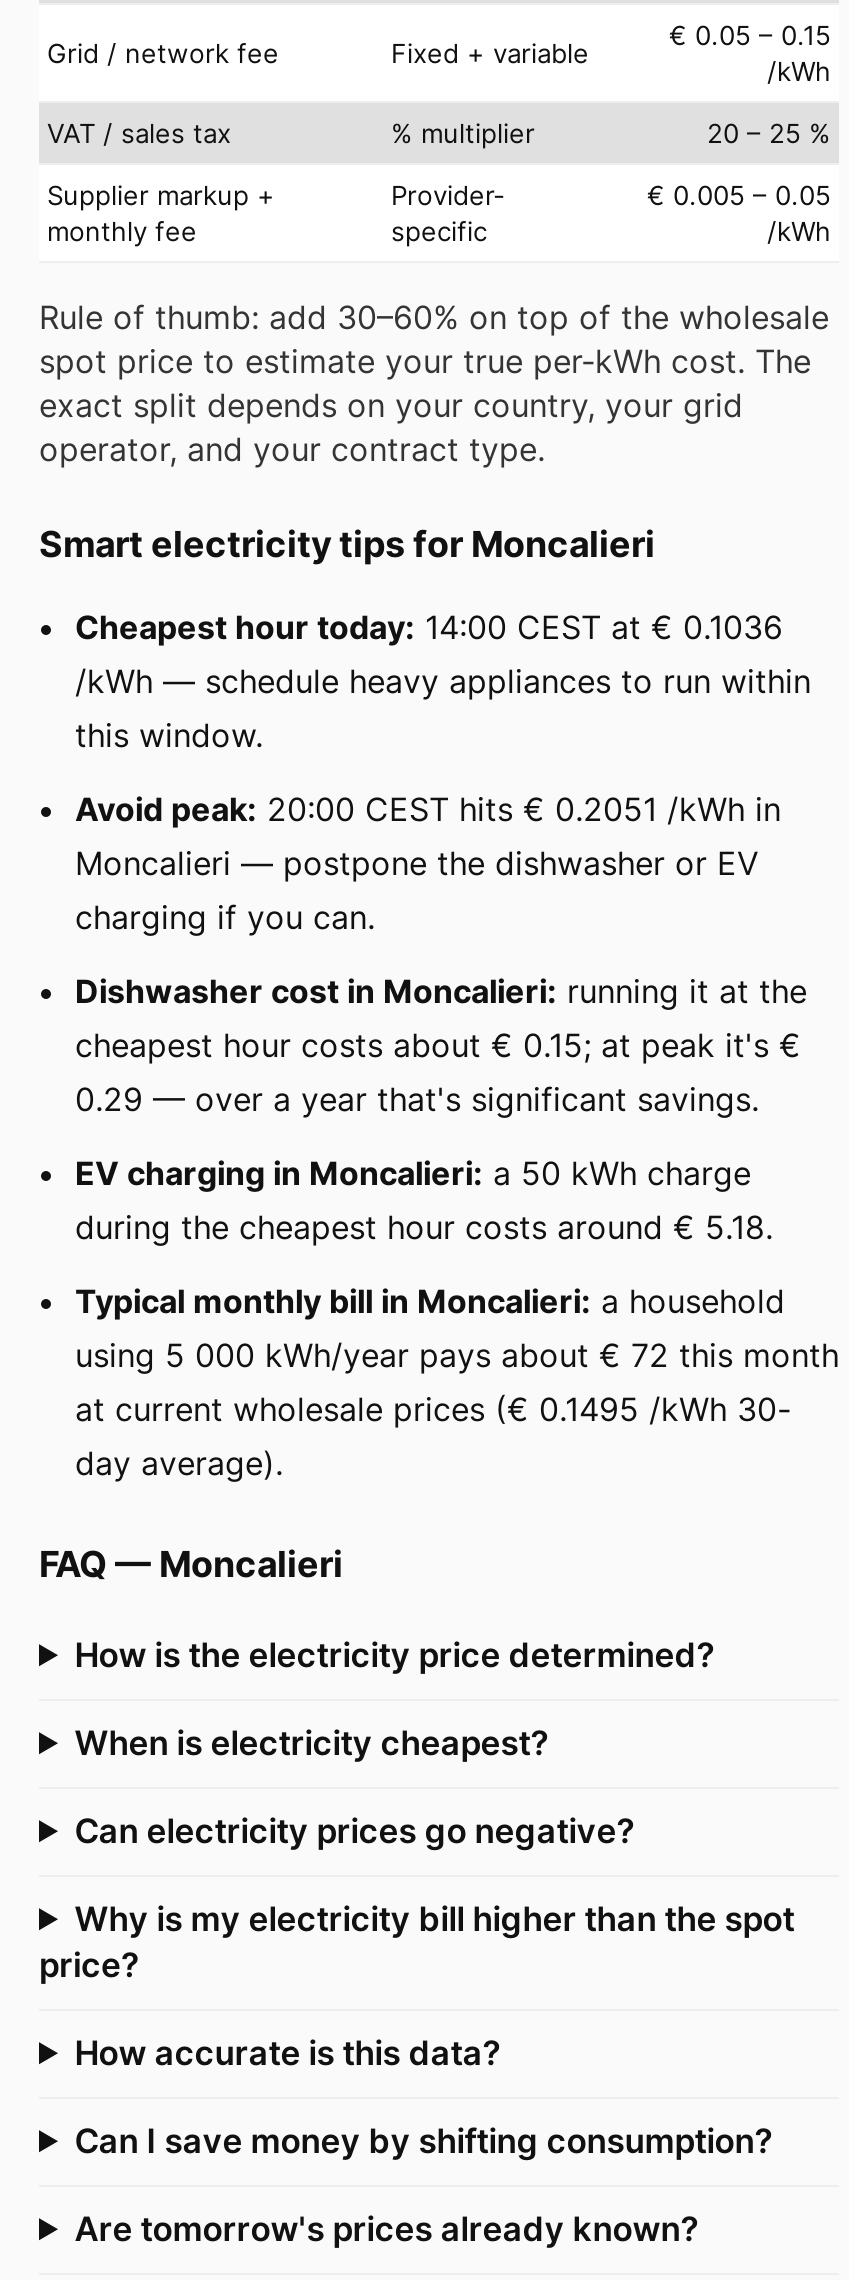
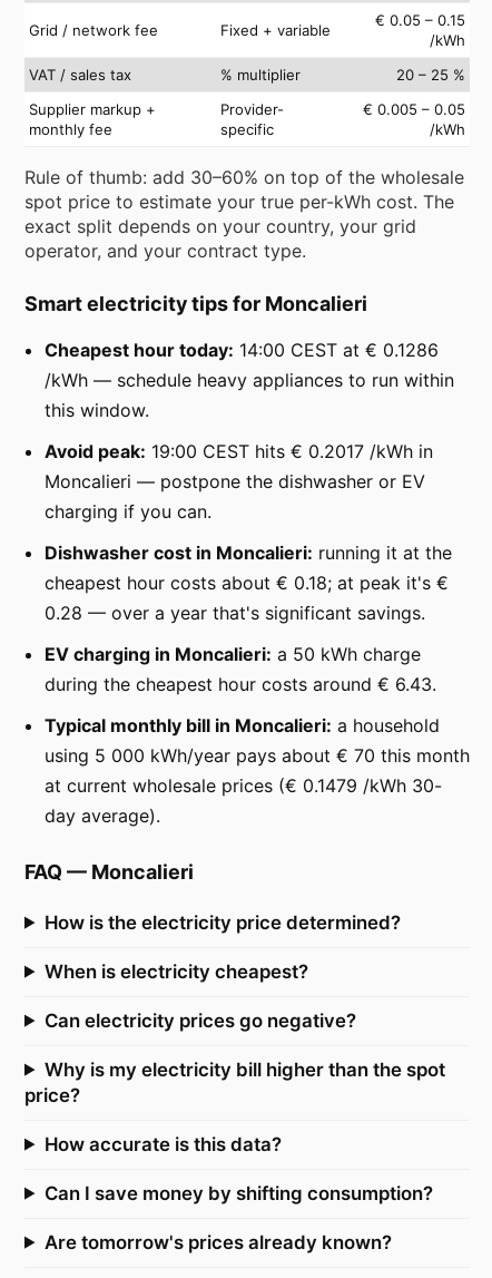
- Cheapest hour today: 14:00 CEST at € 0.1036
+ Cheapest hour today: 14:00 CEST at € 0.1286

- Avoid peak: 20:00 CEST hits € 0.2051 /kWh in
+ Avoid peak: 19:00 CEST hits € 0.2017 /kWh in

- cheapest hour costs about € 0.15; at peak it's €
+ cheapest hour costs about € 0.18; at peak it's €

- 0.29 — over a year that's significant savings.
+ 0.28 — over a year that's significant savings.

- during the cheapest hour costs around € 5.18.
+ during the cheapest hour costs around € 6.43.

- using 5 000 kWh/year pays about € 72 this month
+ using 5 000 kWh/year pays about € 70 this month

- at current wholesale prices (€ 0.1495 /kWh 30-
+ at current wholesale prices (€ 0.1479 /kWh 30-
